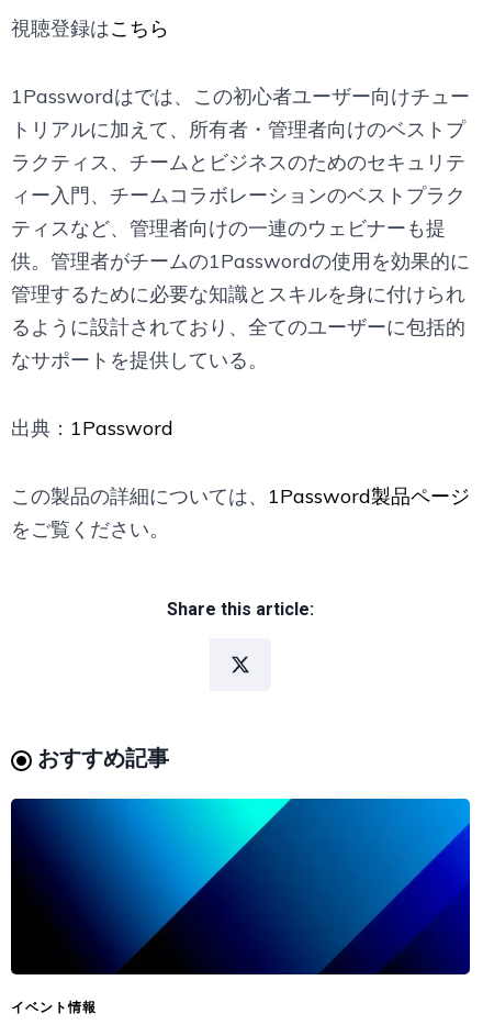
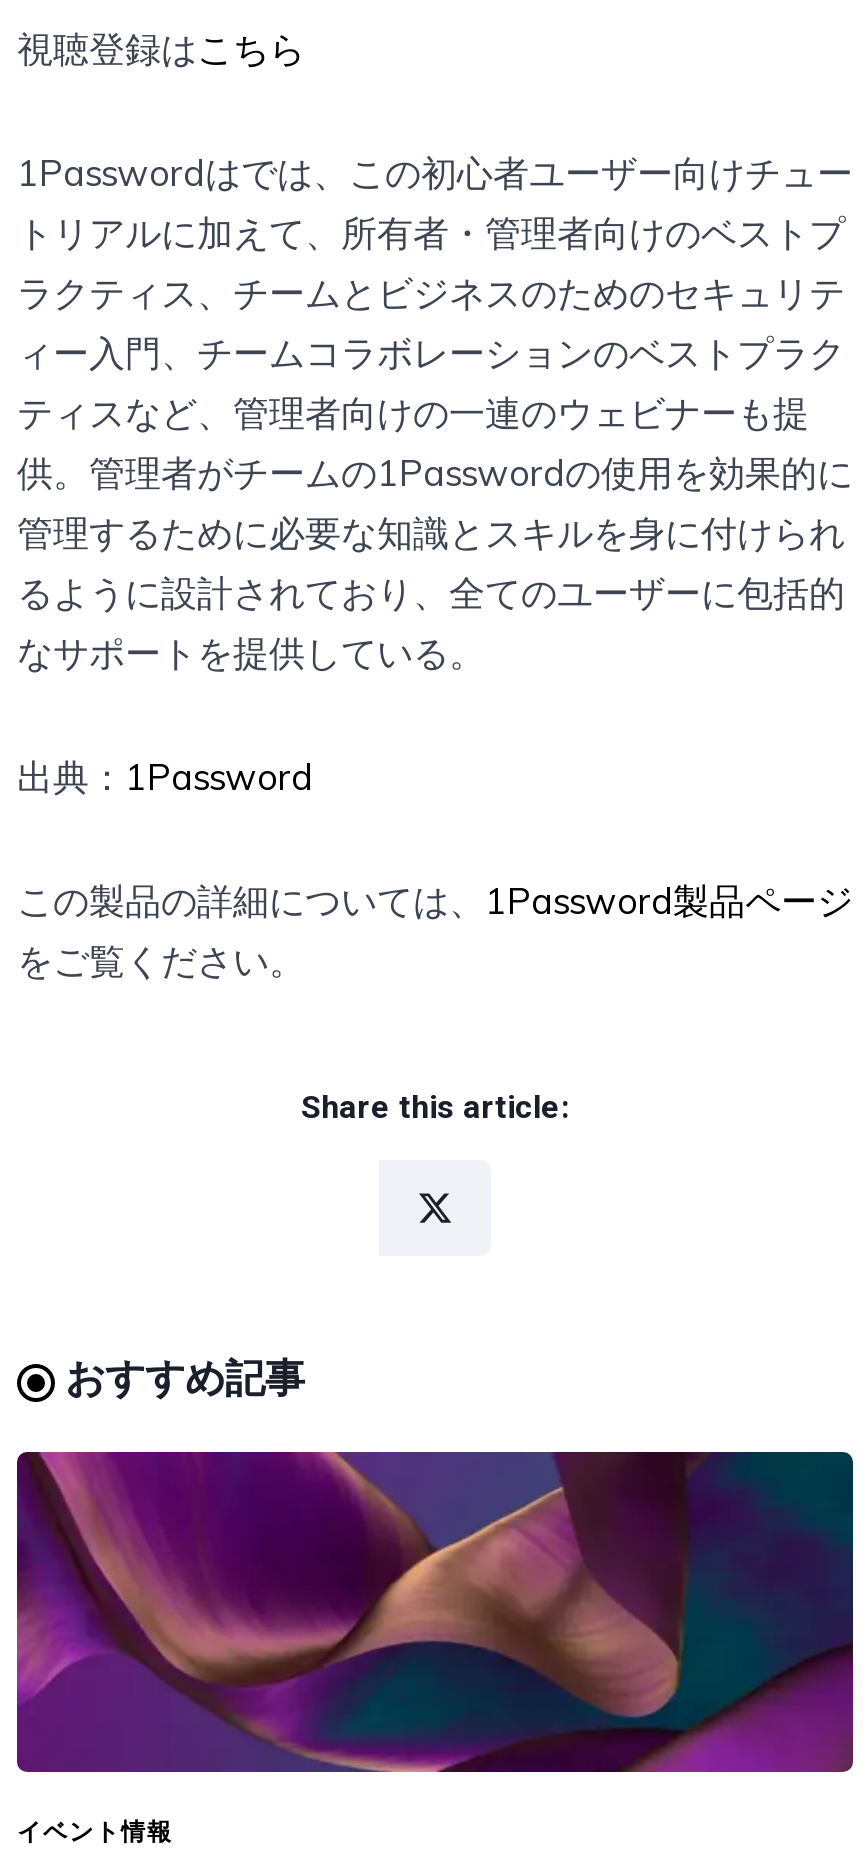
- [image]
+ [image]
